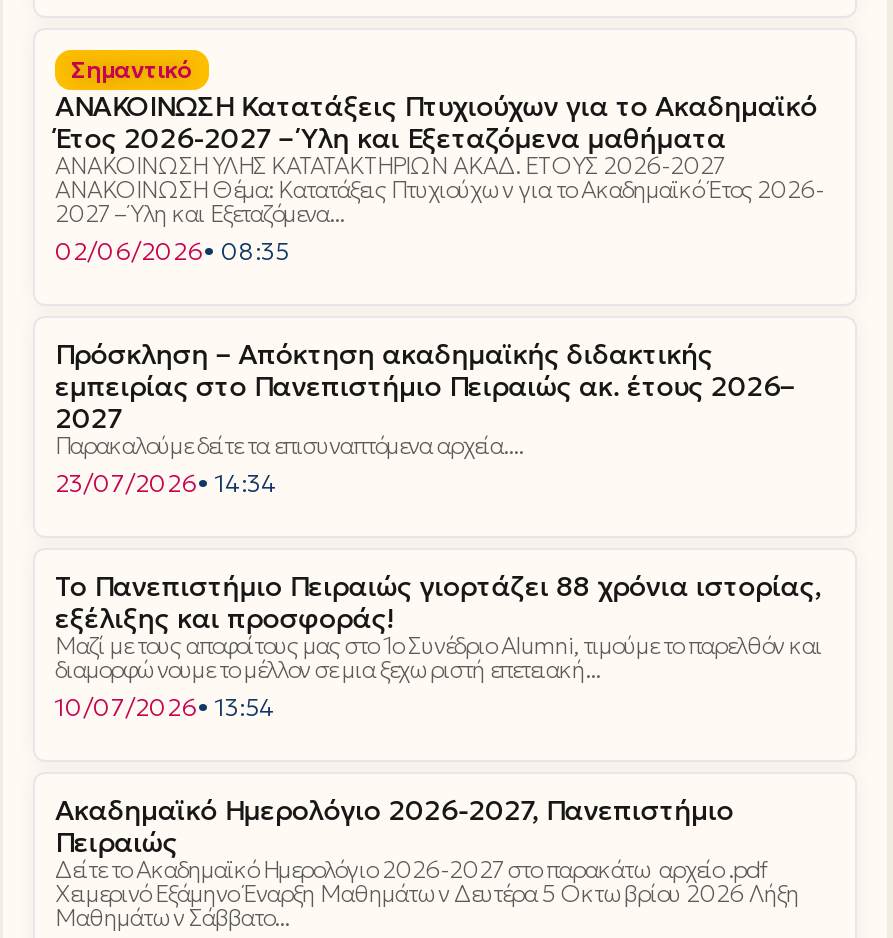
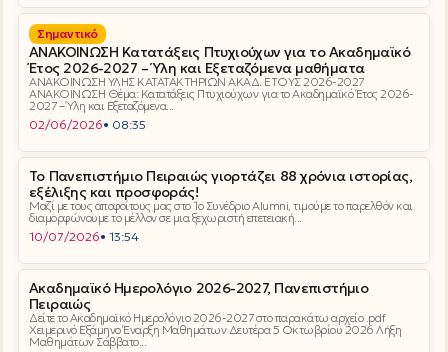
- Πρόσκληση – Απόκτηση ακαδημαϊκής διδακτικής
- εμπειρίας στο Πανεπιστήμιο Πειραιώς ακ. έτους 2026–
- 2027
- Παρακαλούμε δείτε τα επισυναπτόμενα αρχεία....
- 23/07/2026• 14:34
